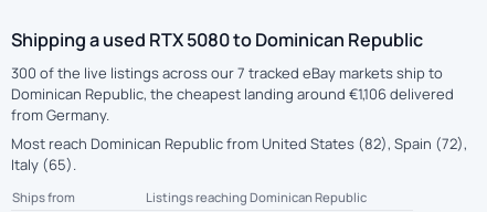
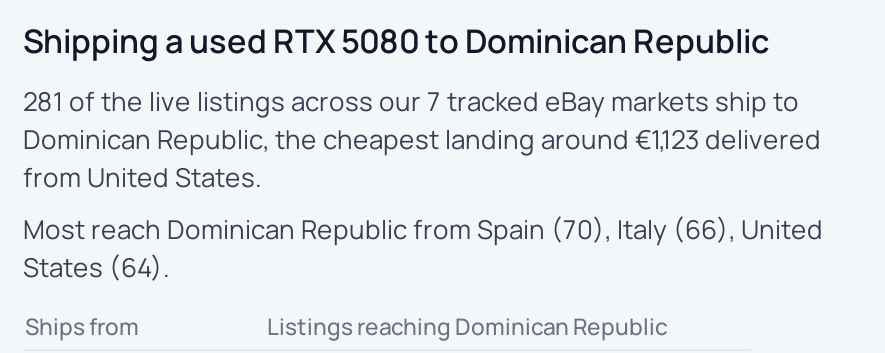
- 300 of the live listings across our 7 tracked eBay markets ship to
- Dominican Republic, the cheapest landing around €1,106 delivered
- from Germany.
- Most reach Dominican Republic from United States (82), Spain (72),
- Italy (65).
+ 281 of the live listings across our 7 tracked eBay markets ship to
+ Dominican Republic, the cheapest landing around €1,123 delivered
+ from United States.
+ Most reach Dominican Republic from Spain (70), Italy (66), United
+ States (64).
